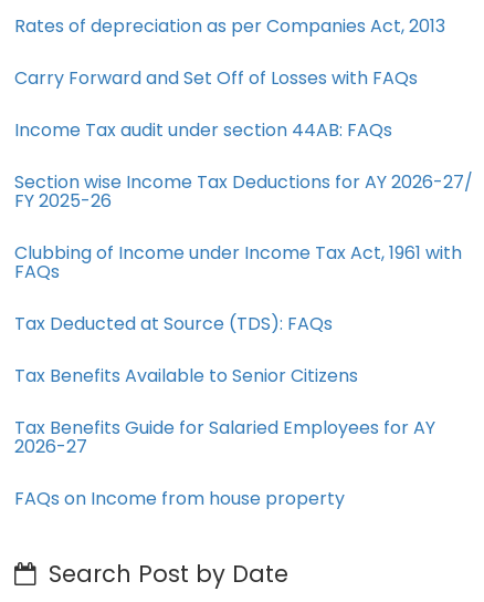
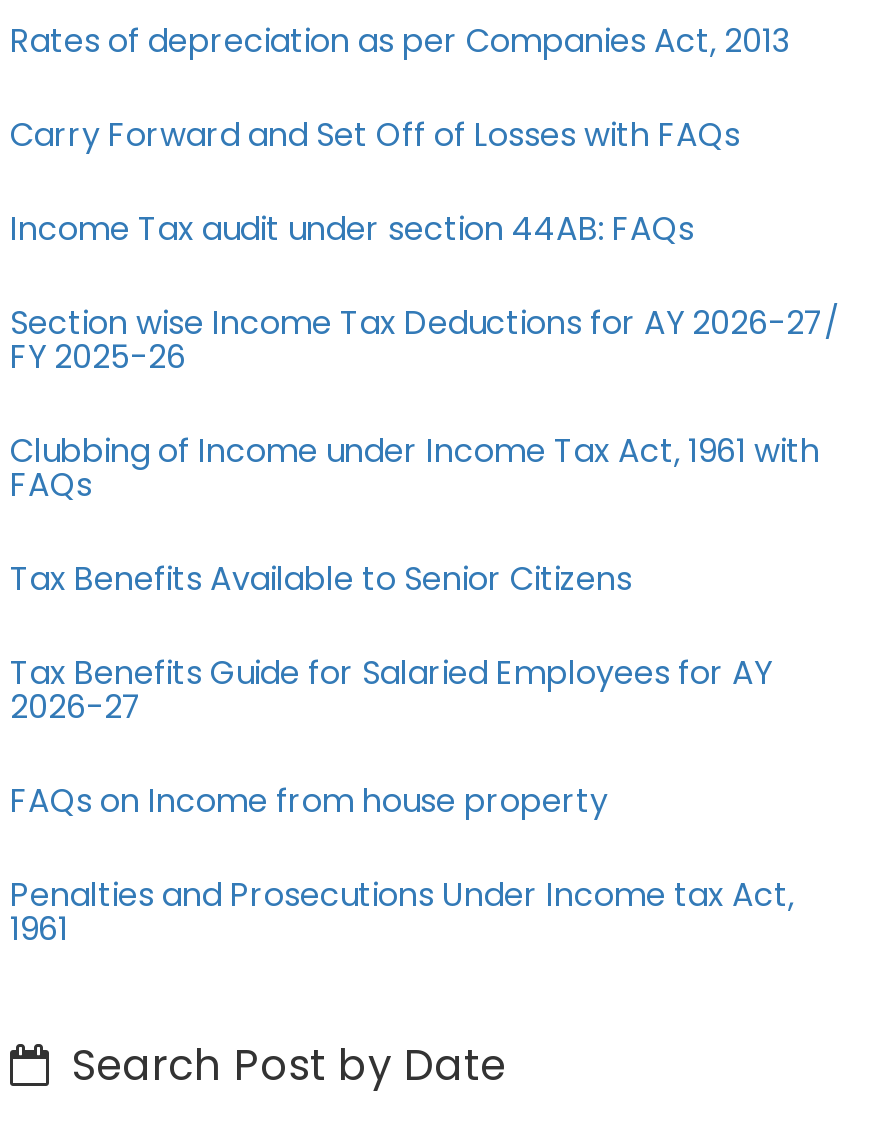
- Tax Deducted at Source (TDS): FAQs

moved up: Tax Benefits Available to Senior Citizens | Tax Benefits Guide for Salaried Employees for AY | 2026-27 | FAQs on Income from house property

+ Penalties and Prosecutions Under Income tax Act,
+ 1961
